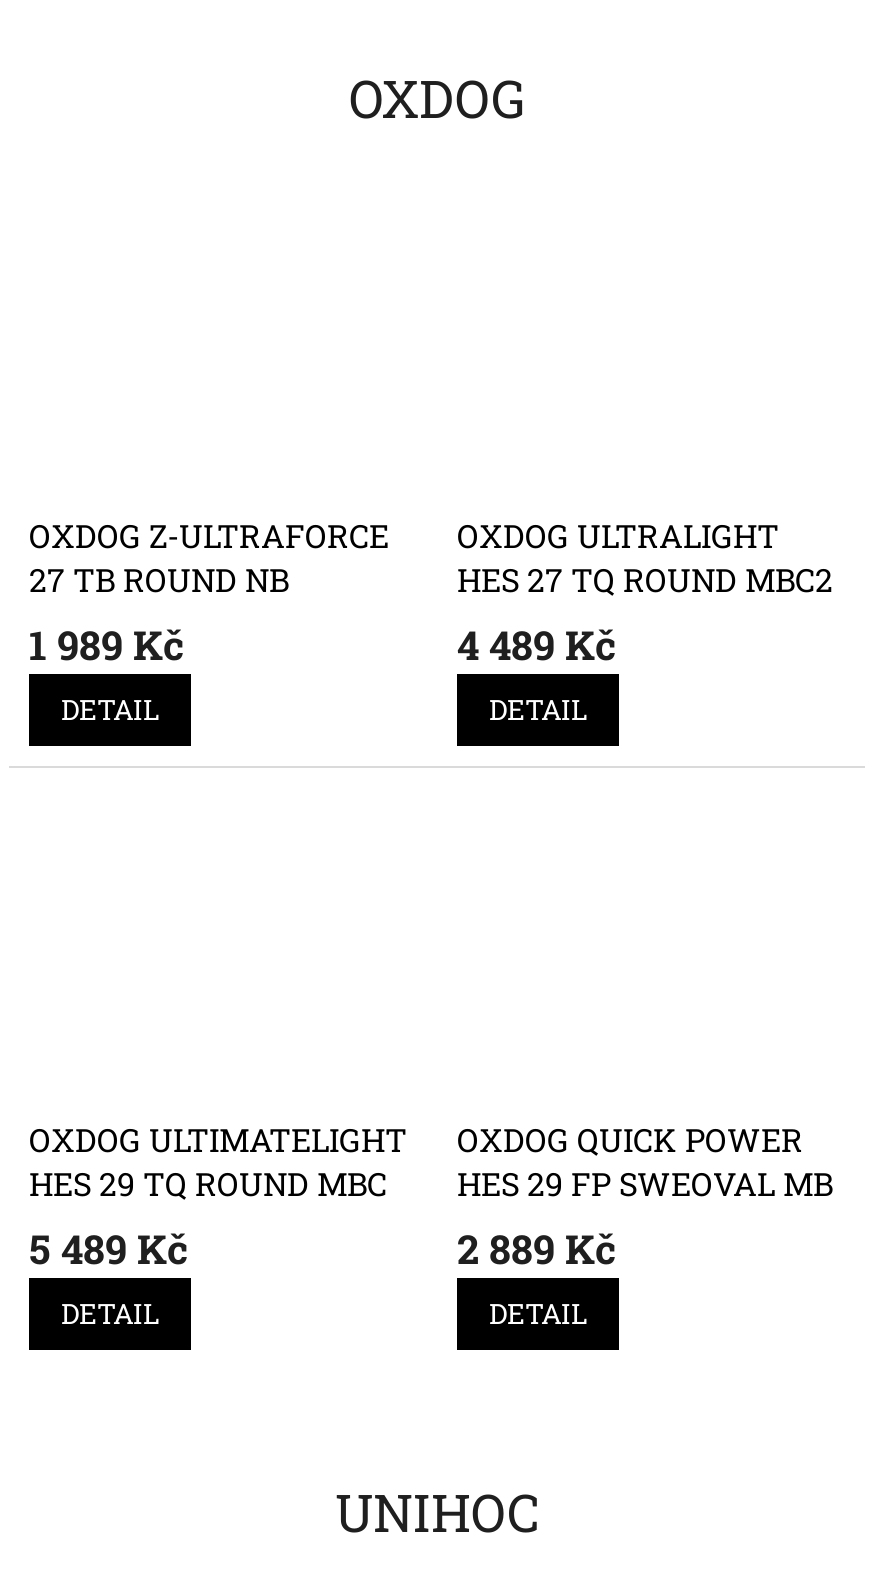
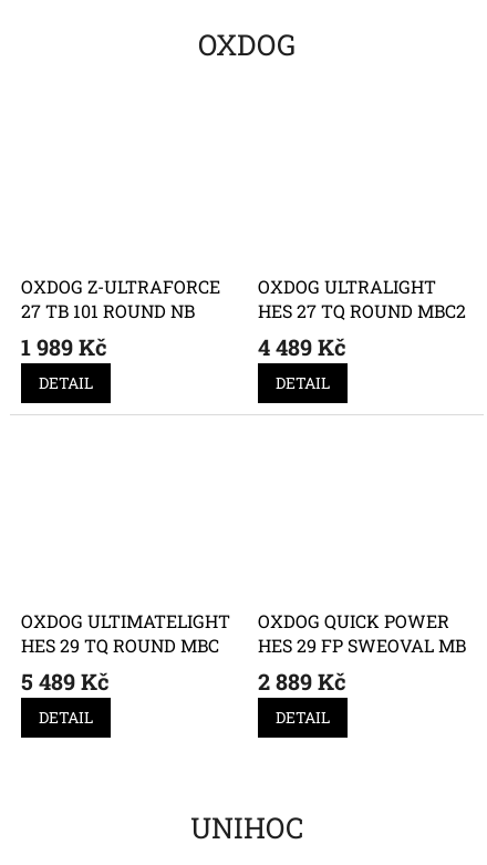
- 27 TB ROUND NB
+ 27 TB 101 ROUND NB
